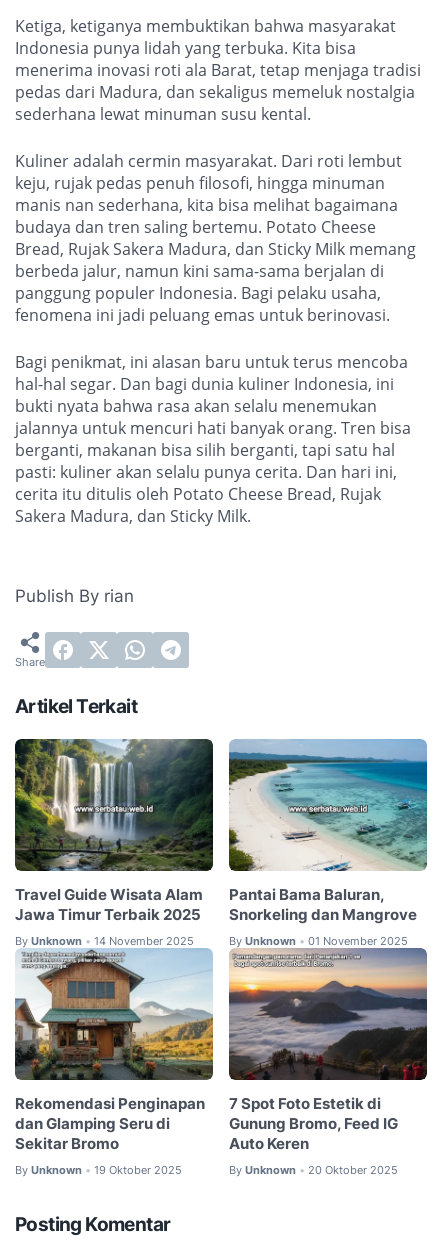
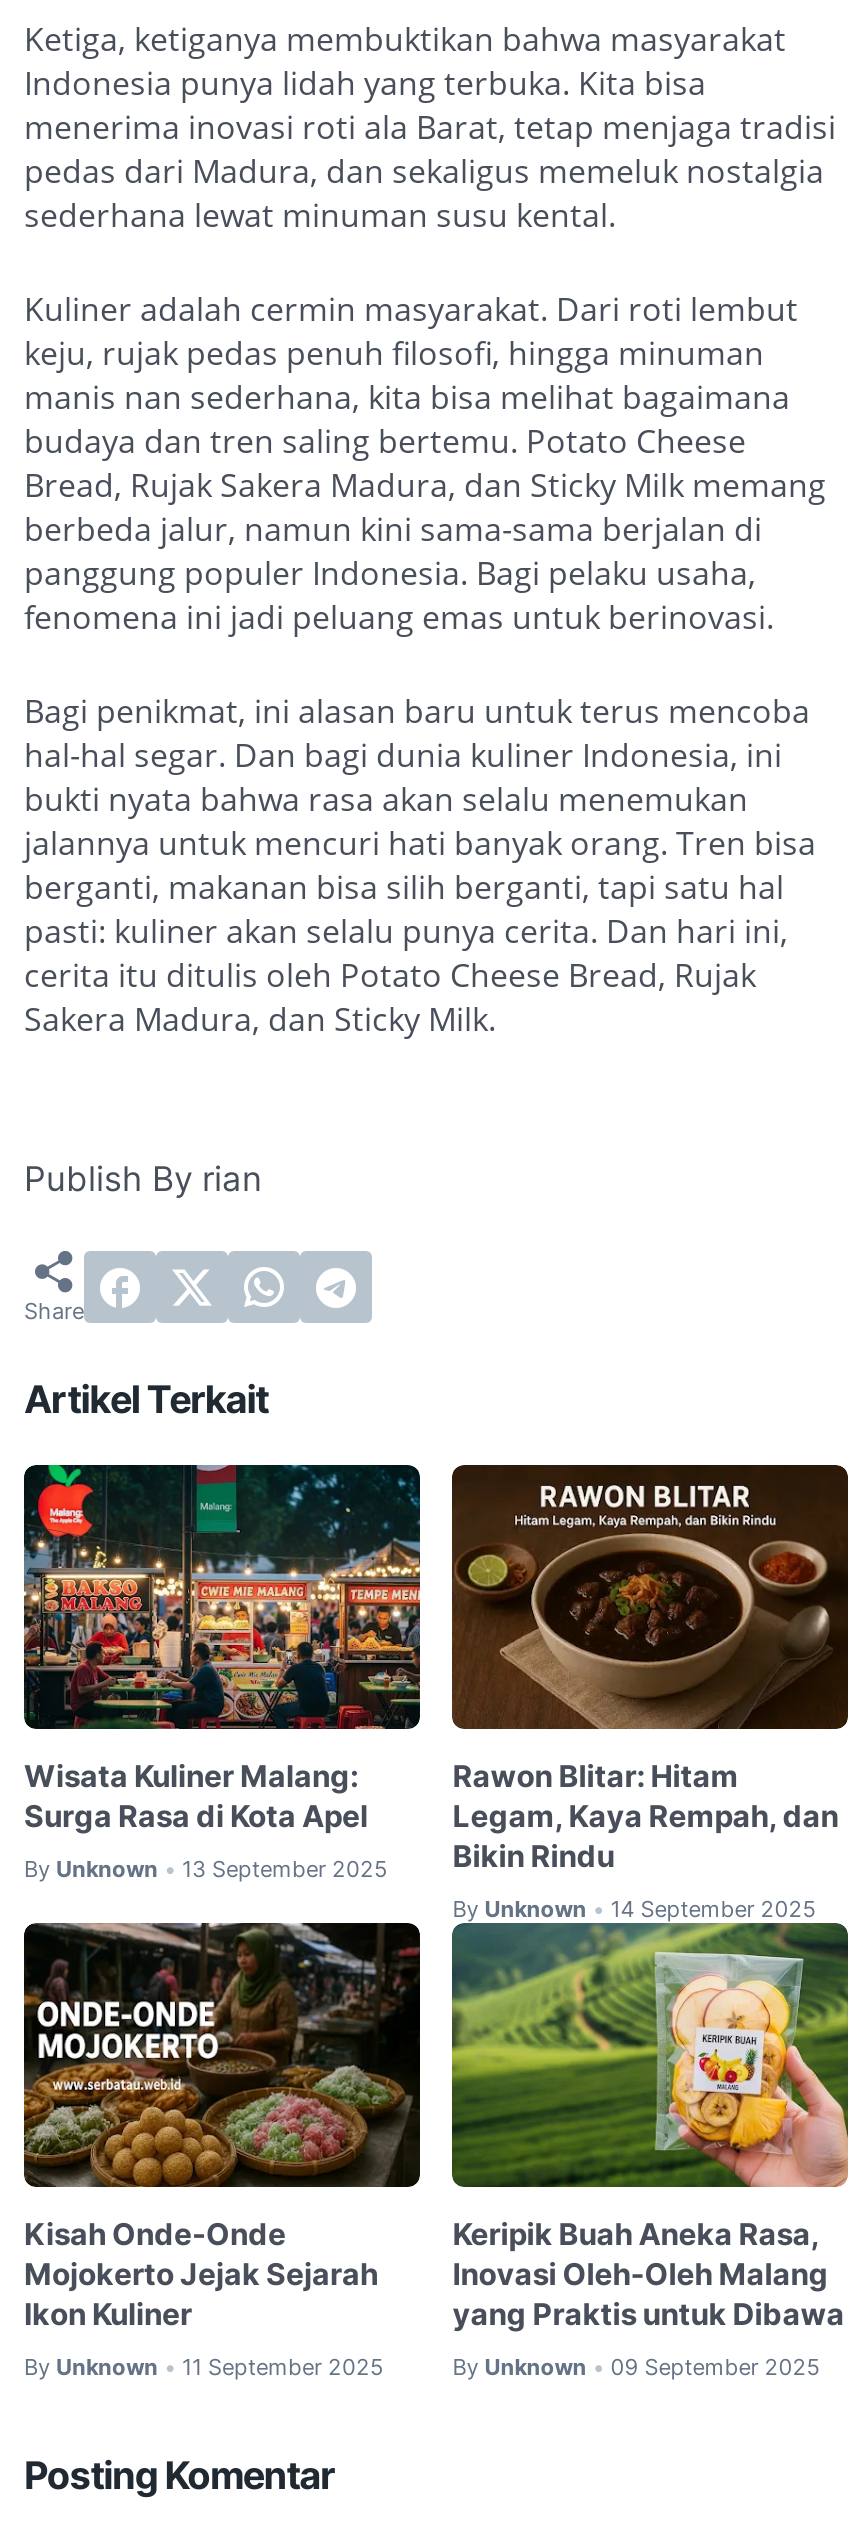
- [image]
- Travel Guide Wisata Alam
- Jawa Timur Terbaik 2025
+ [image]
+ Wisata Kuliner Malang:
+ Surga Rasa di Kota Apel

- [image]
- Pantai Bama Baluran,
- Snorkeling dan Mangrove
+ [image]
+ Rawon Blitar: Hitam
+ Legam, Kaya Rempah, dan
+ Bikin Rindu

- By Unknown • 14 November 2025
+ By Unknown • 13 September 2025

- By Unknown • 01 November 2025
+ By Unknown • 14 September 2025

- [image]
- Rekomendasi Penginapan
- dan Glamping Seru di
- Sekitar Bromo
+ [image]
+ Kisah Onde-Onde
+ Mojokerto Jejak Sejarah
+ Ikon Kuliner

- [image]
- 7 Spot Foto Estetik di
- Gunung Bromo, Feed IG
- Auto Keren
+ [image]
+ Keripik Buah Aneka Rasa,
+ Inovasi Oleh-Oleh Malang
+ yang Praktis untuk Dibawa

- By Unknown • 19 Oktober 2025
+ By Unknown • 11 September 2025

- By Unknown • 20 Oktober 2025
+ By Unknown • 09 September 2025
